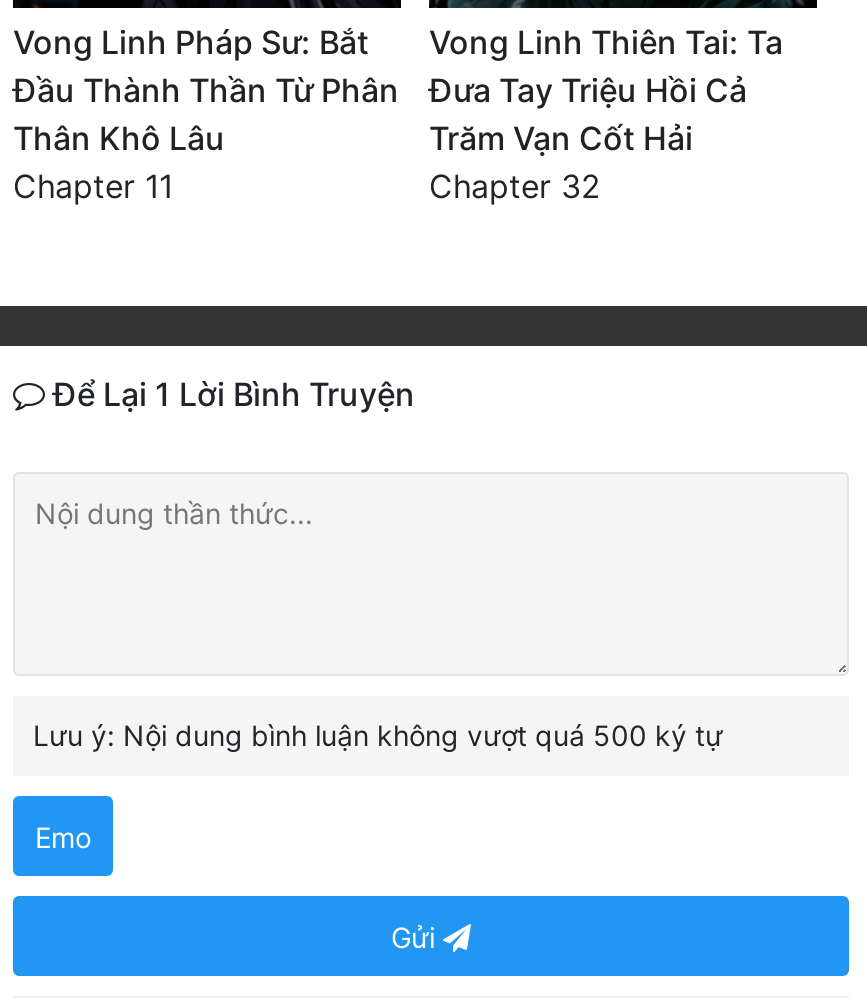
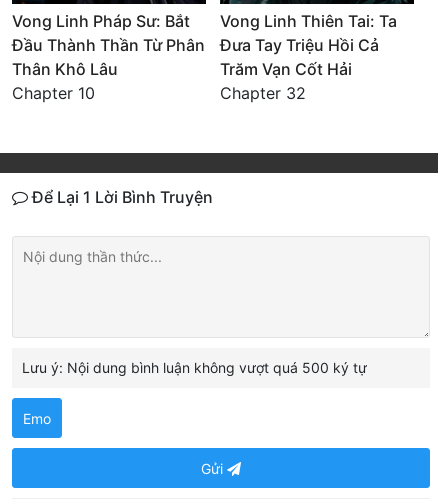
- Chapter 11
+ Chapter 10
